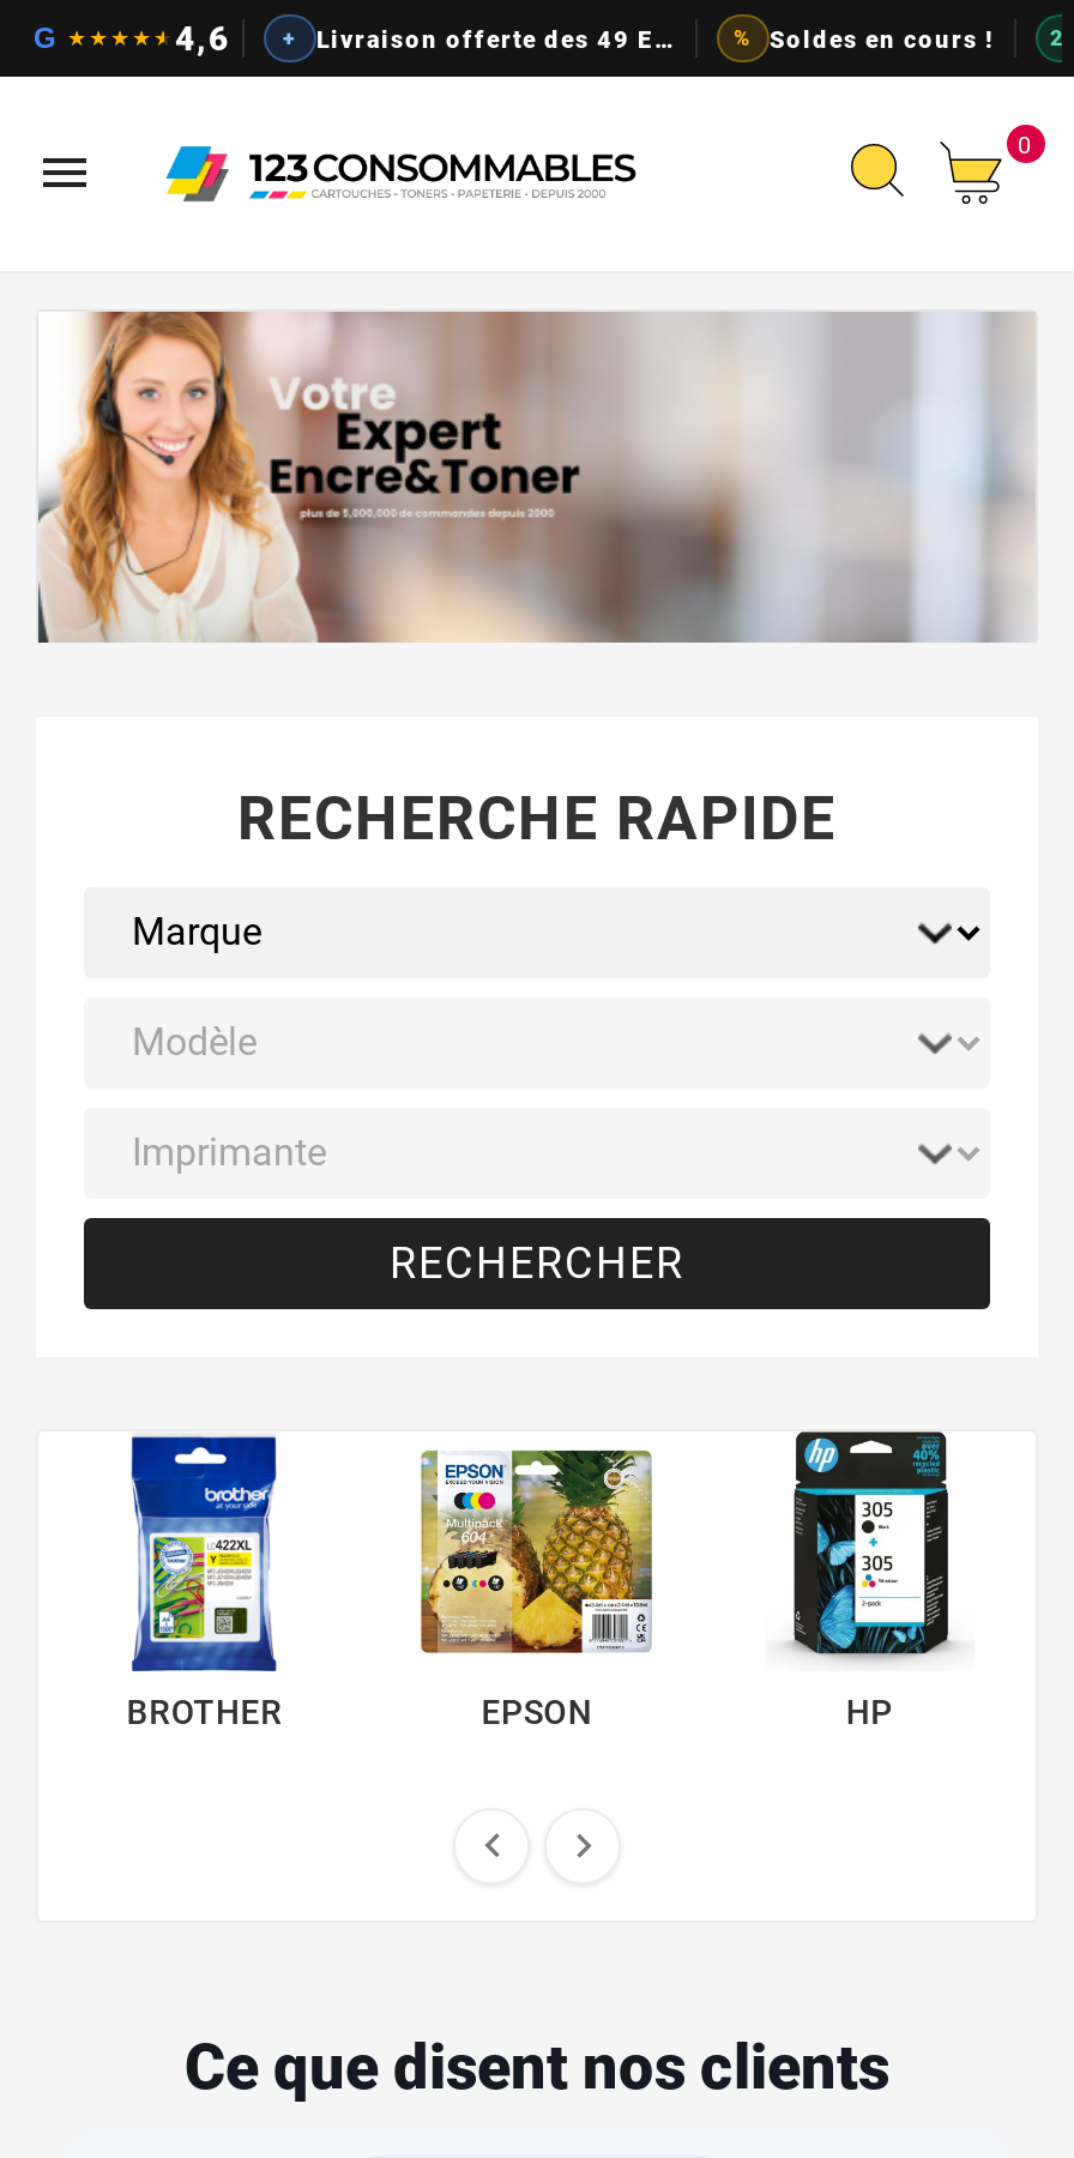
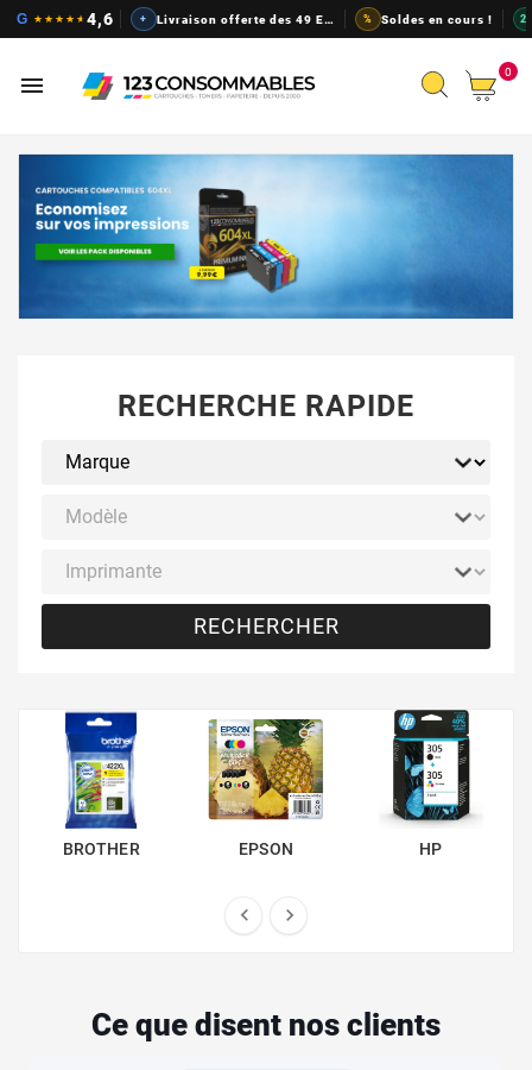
- [image]
+ [image]
